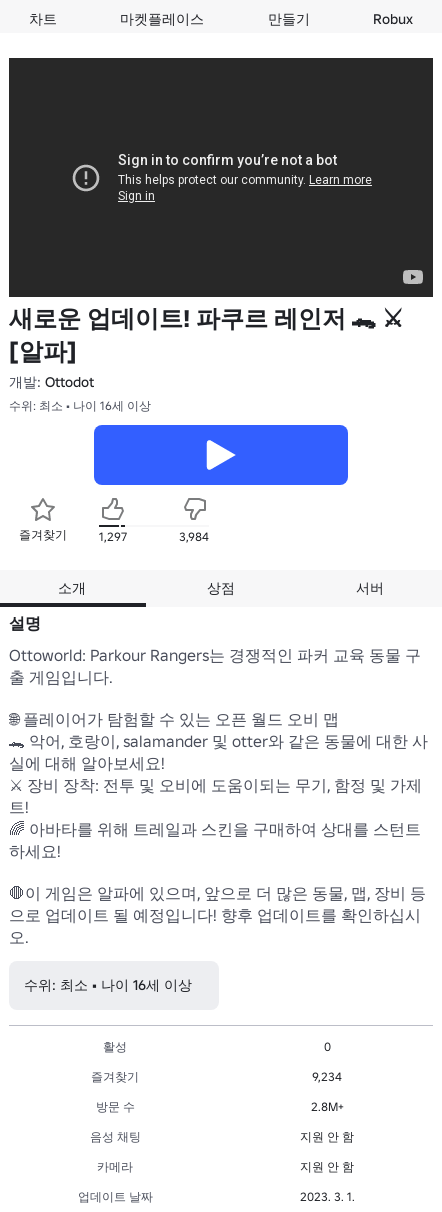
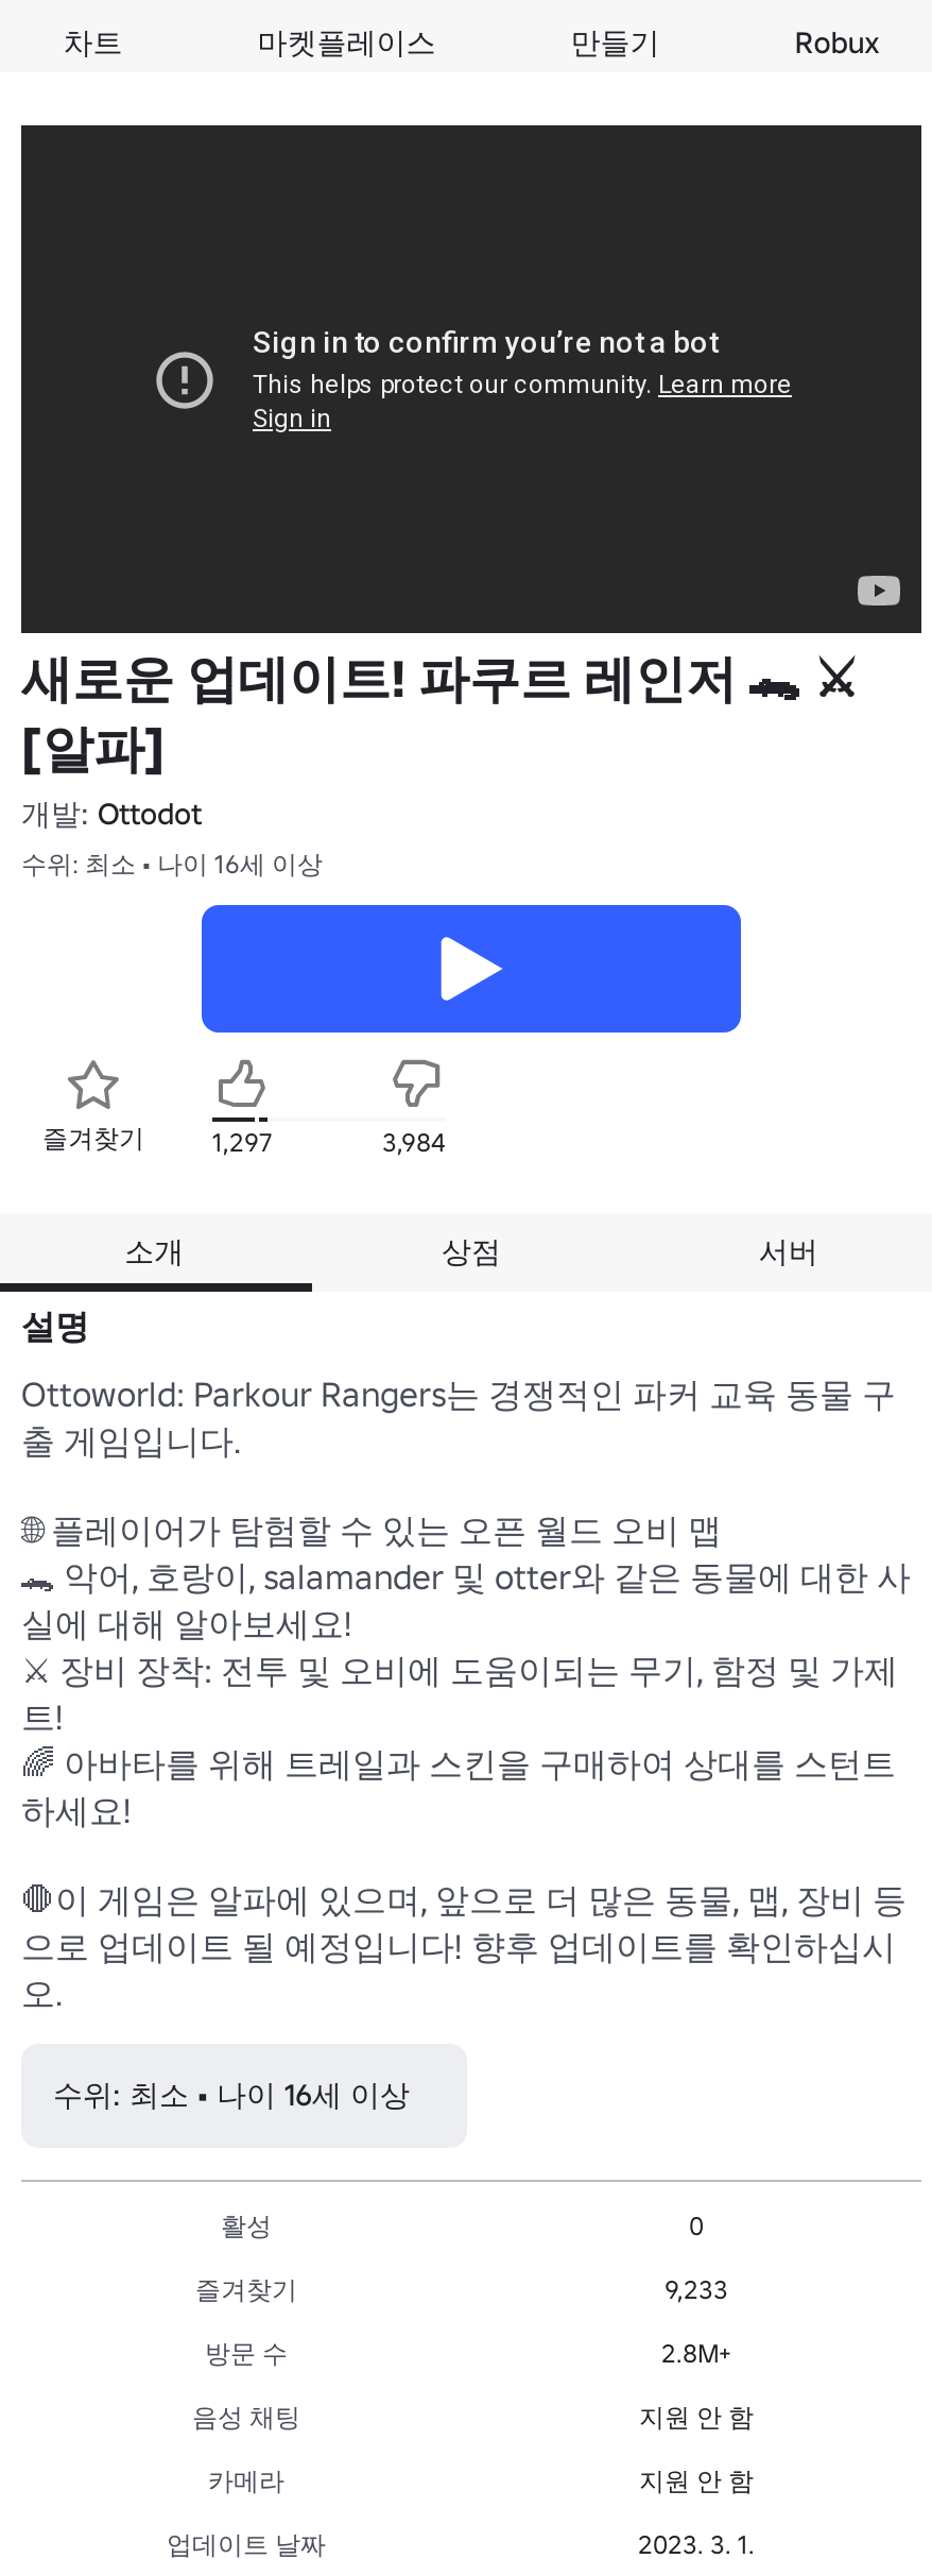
- 9,234
+ 9,233
